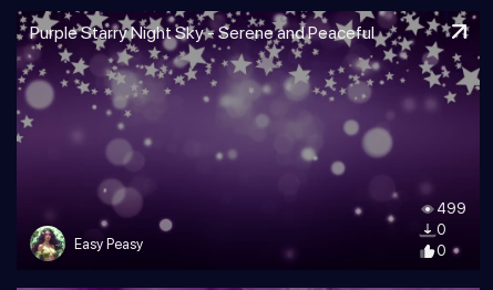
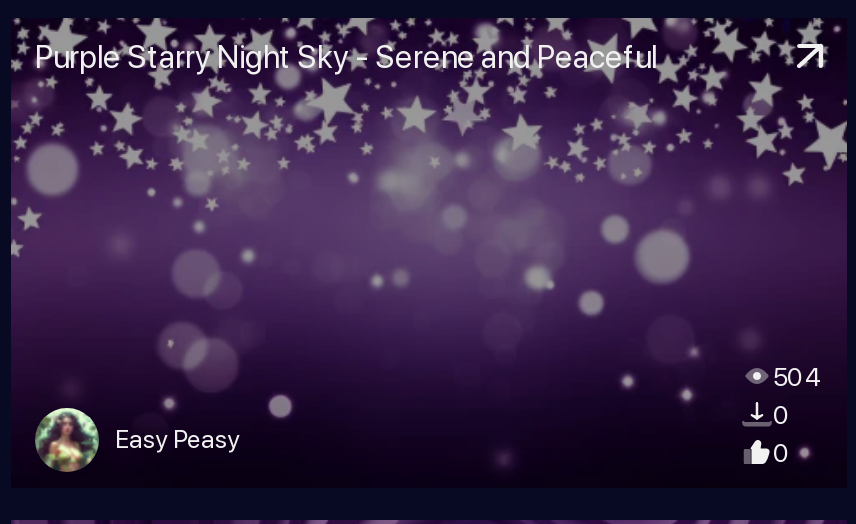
- 499
+ 504
